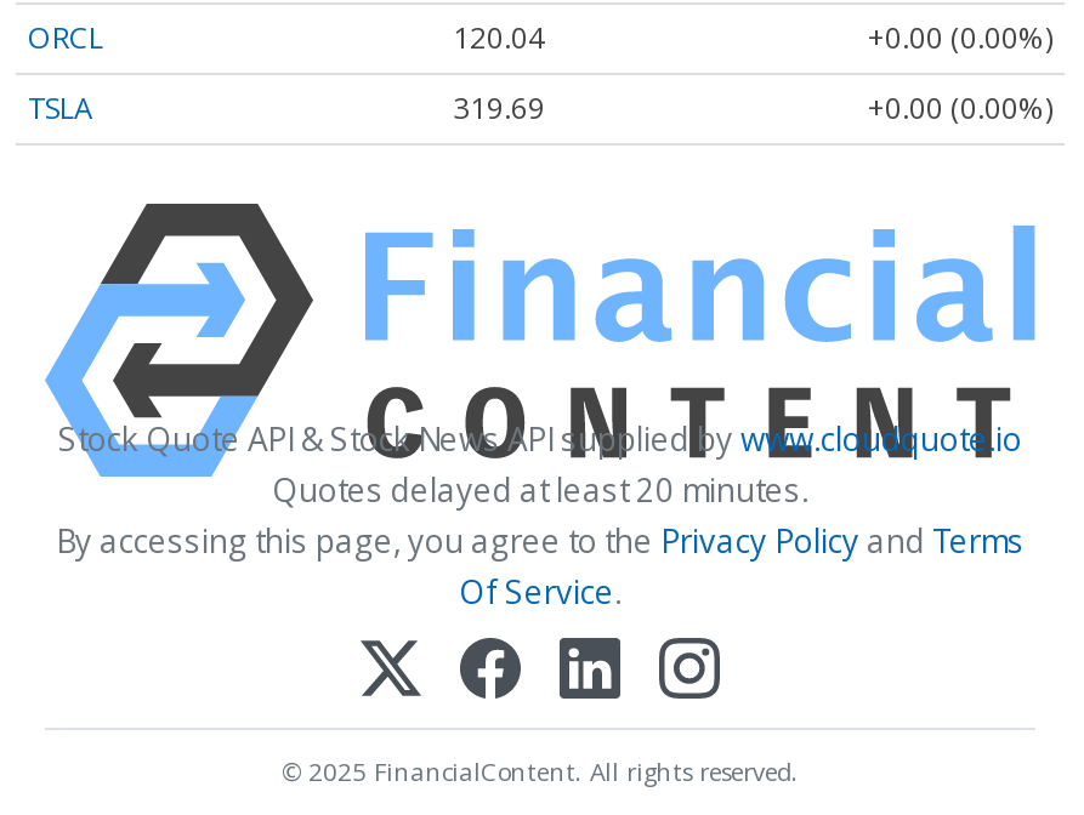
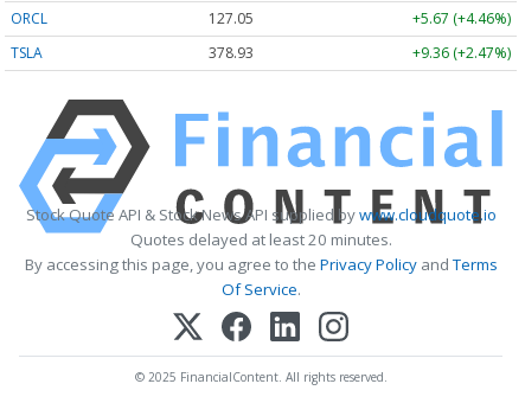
- 120.04
+ 127.05

- +0.00 (0.00%)
+ +5.67 (+4.46%)

- 319.69
+ 378.93

- +0.00 (0.00%)
+ +9.36 (+2.47%)
